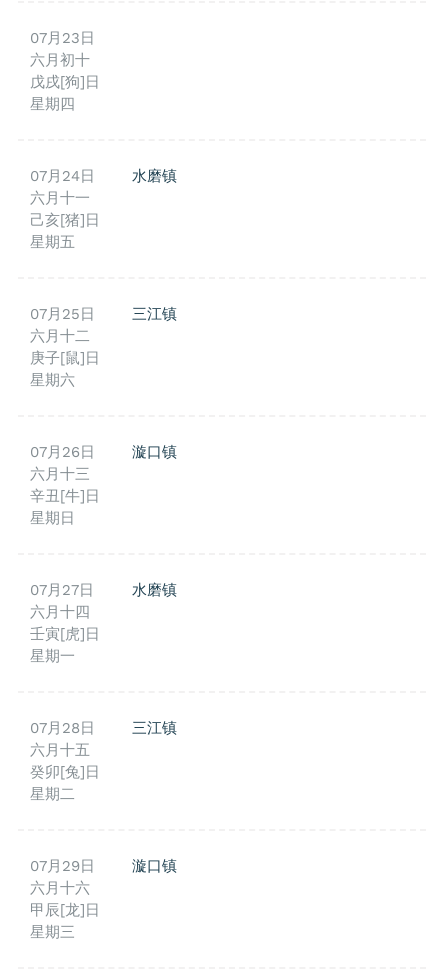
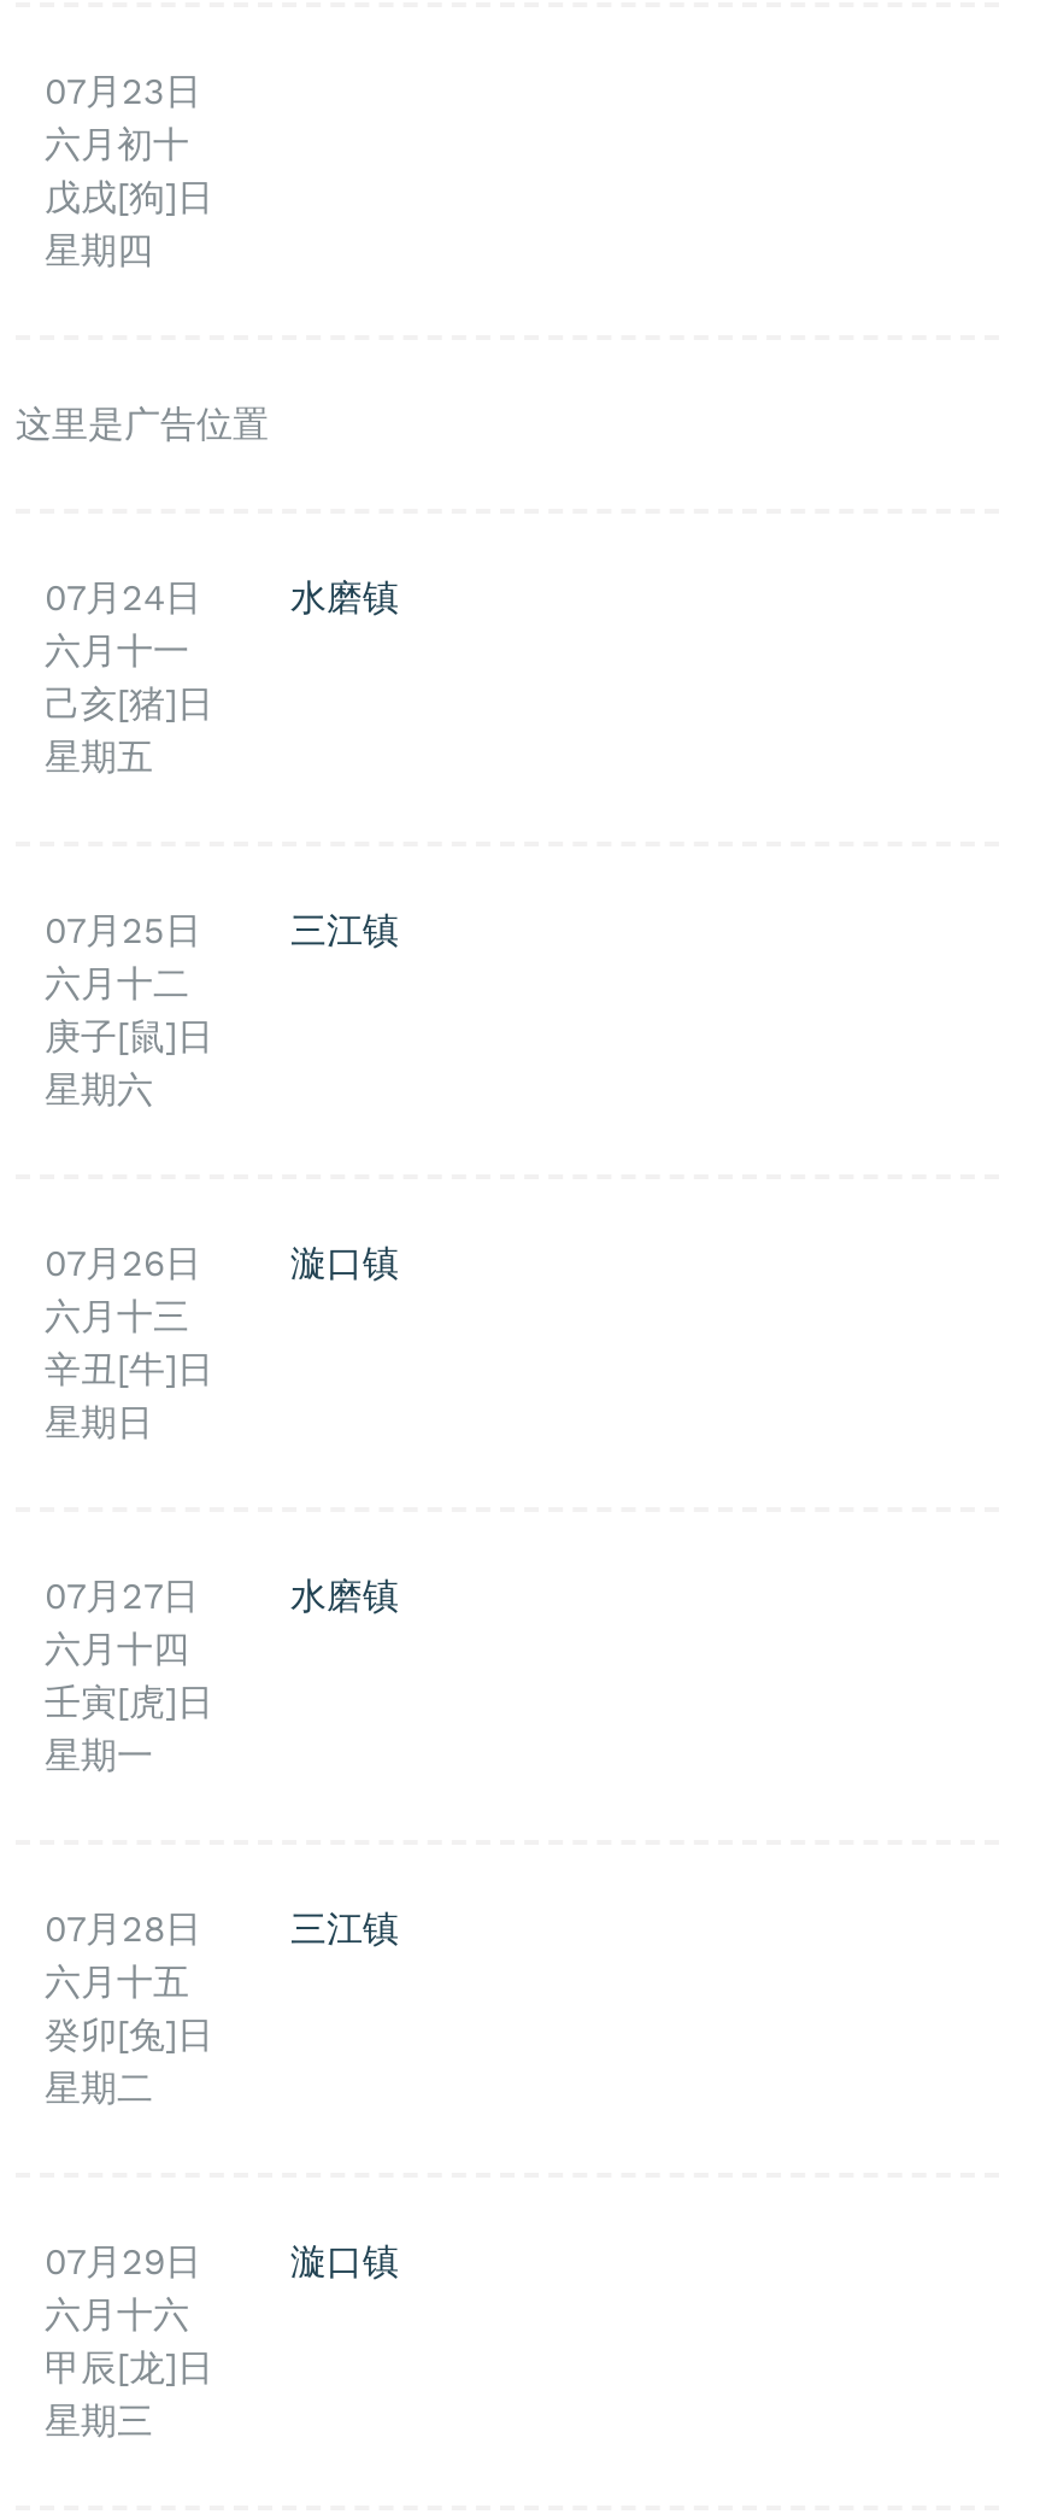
+ 这里是广告位置
